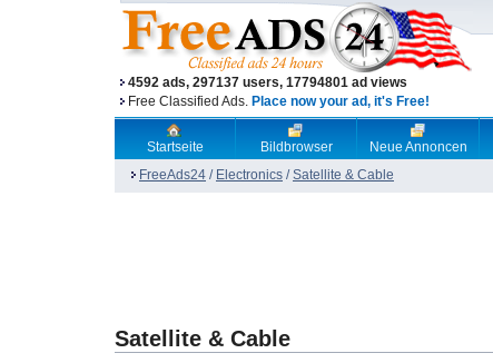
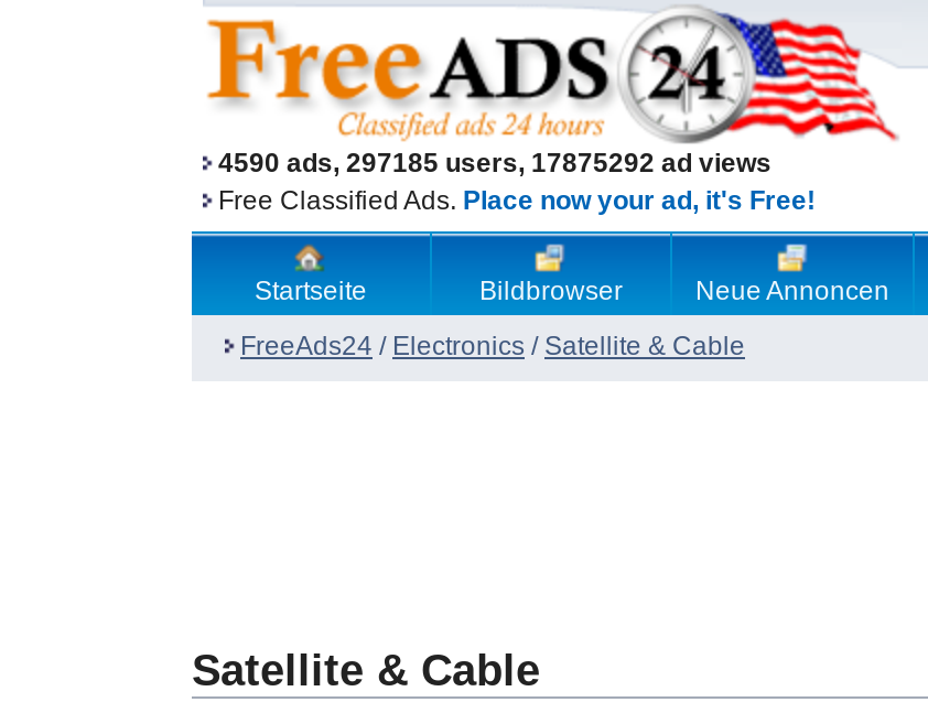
- 4592 ads, 297137 users, 17794801 ad views
+ 4590 ads, 297185 users, 17875292 ad views
